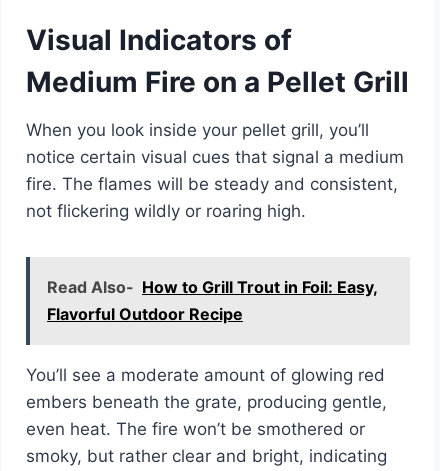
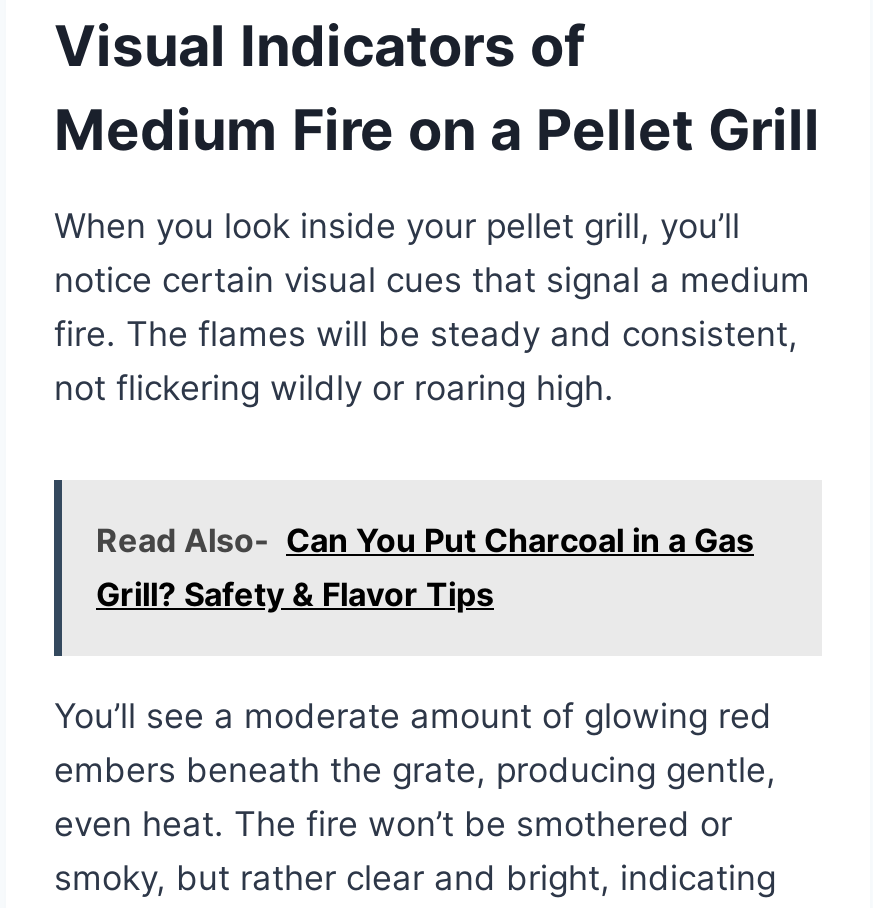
- Read Also- How to Grill Trout in Foil: Easy,
- Flavorful Outdoor Recipe
+ Read Also- Can You Put Charcoal in a Gas
+ Grill? Safety & Flavor Tips
